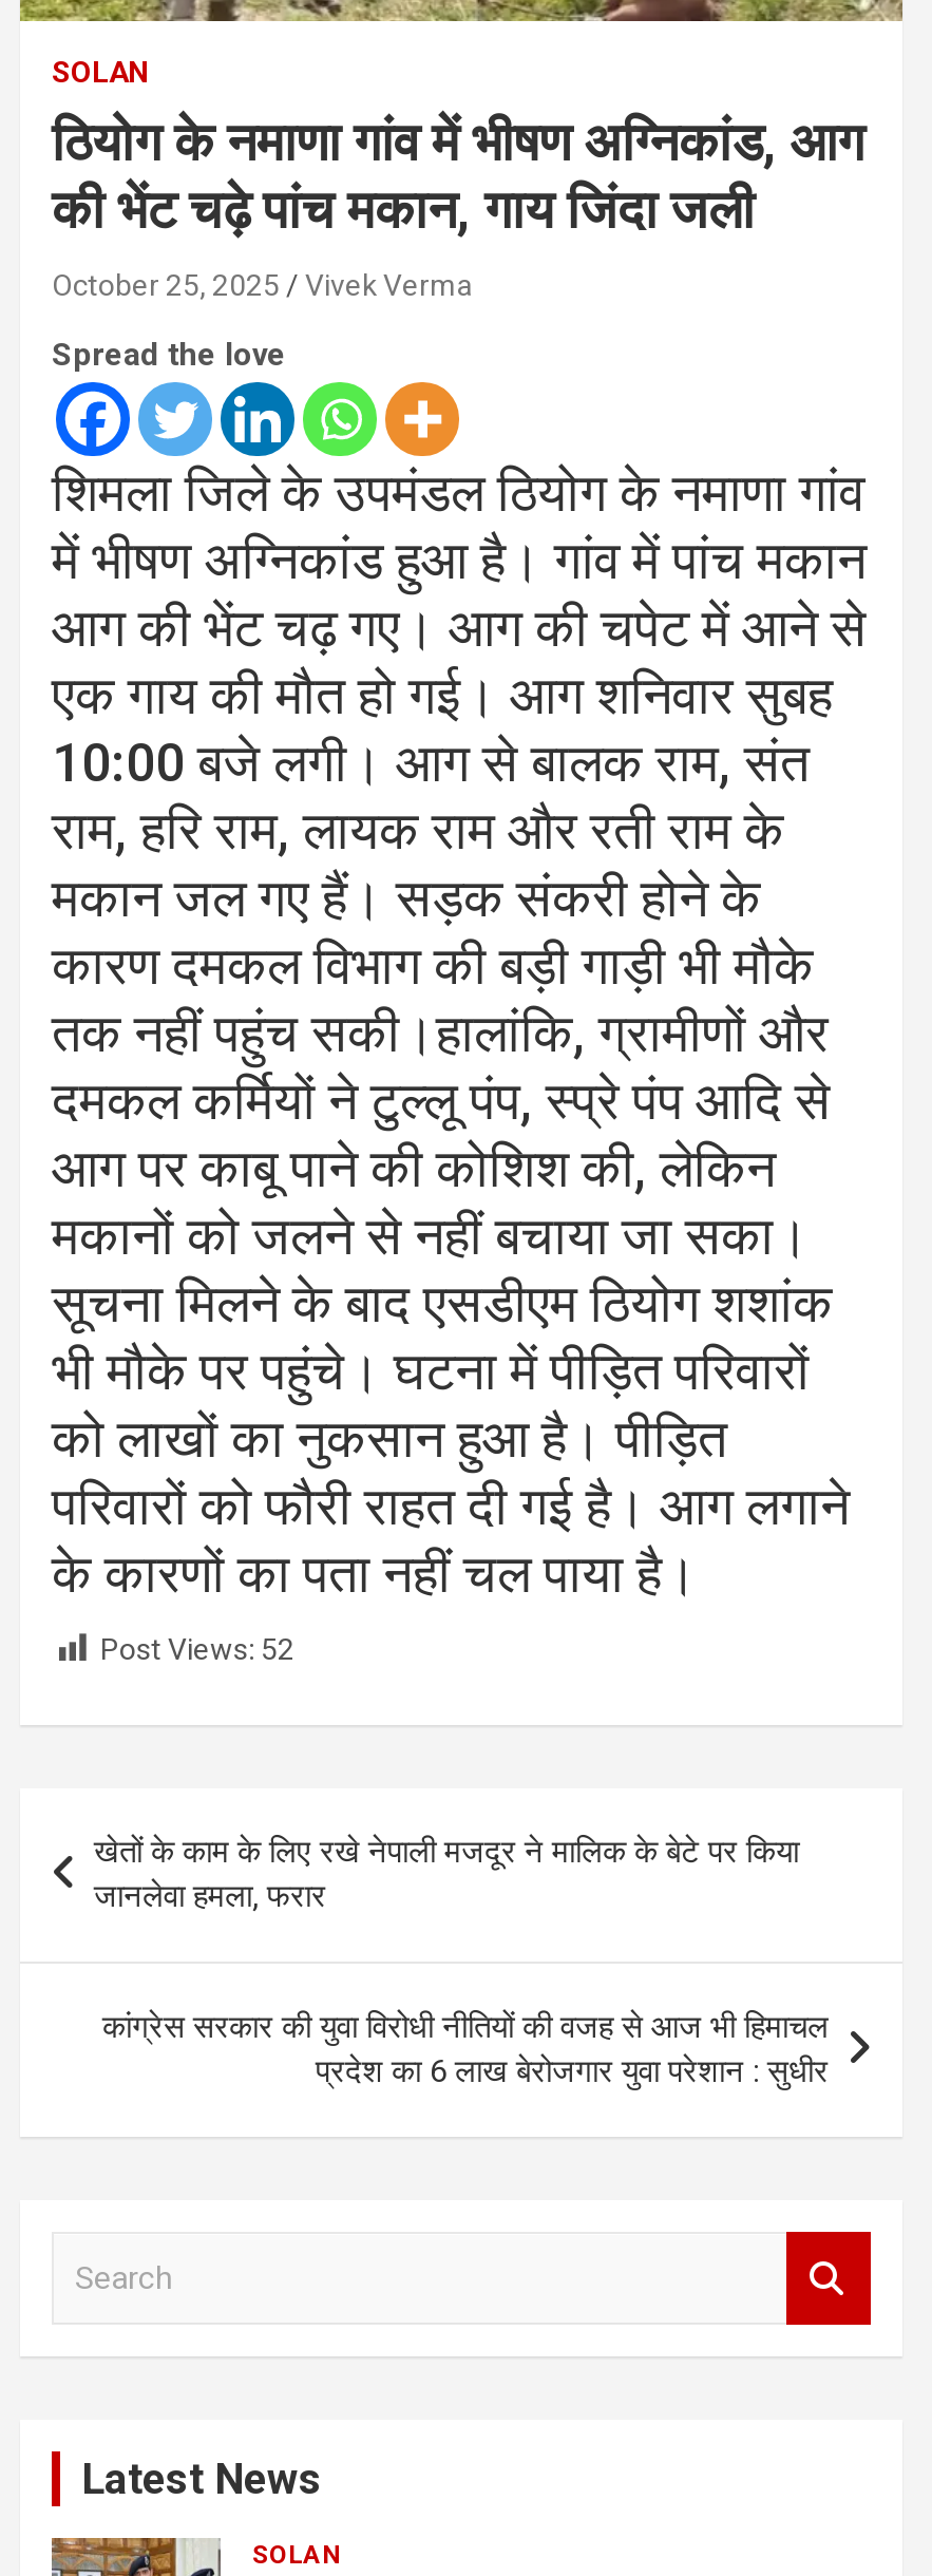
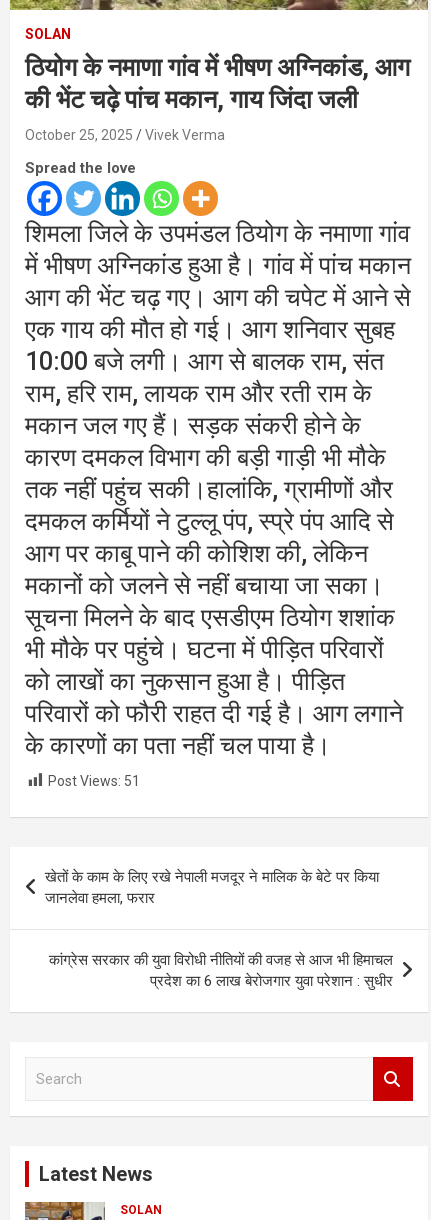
- Post Views: 52
+ Post Views: 51
